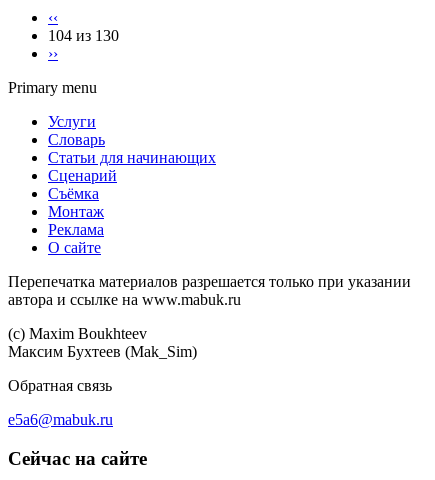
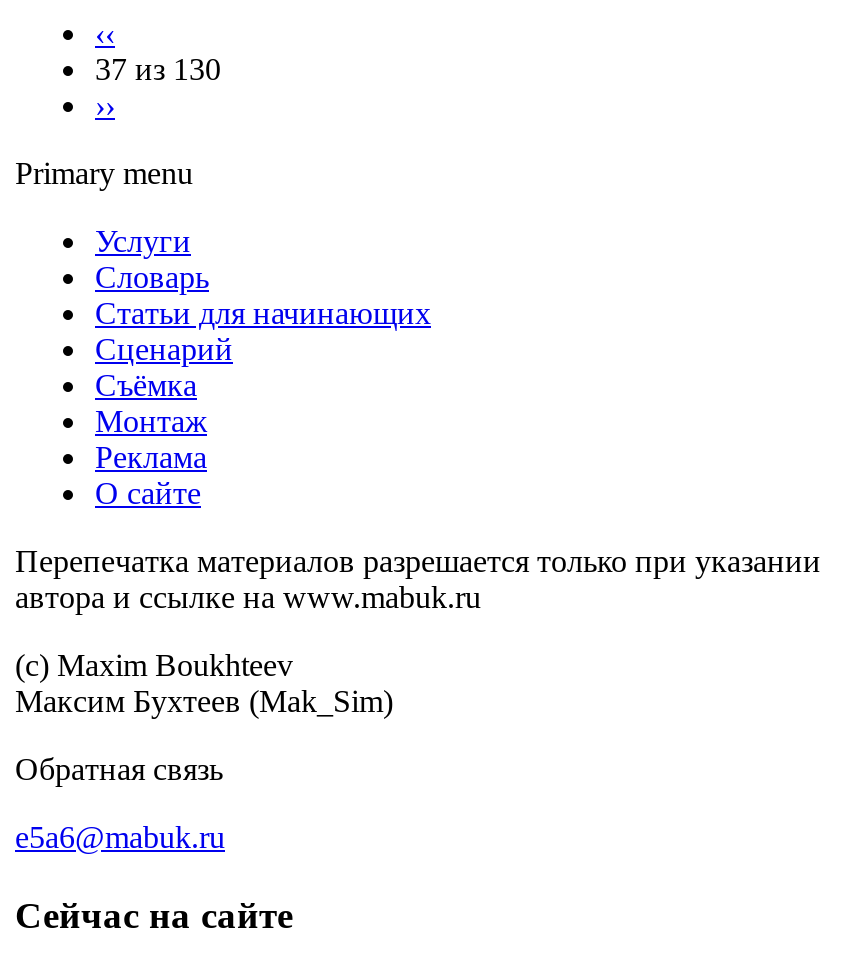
- 104 из 130
+ 37 из 130
